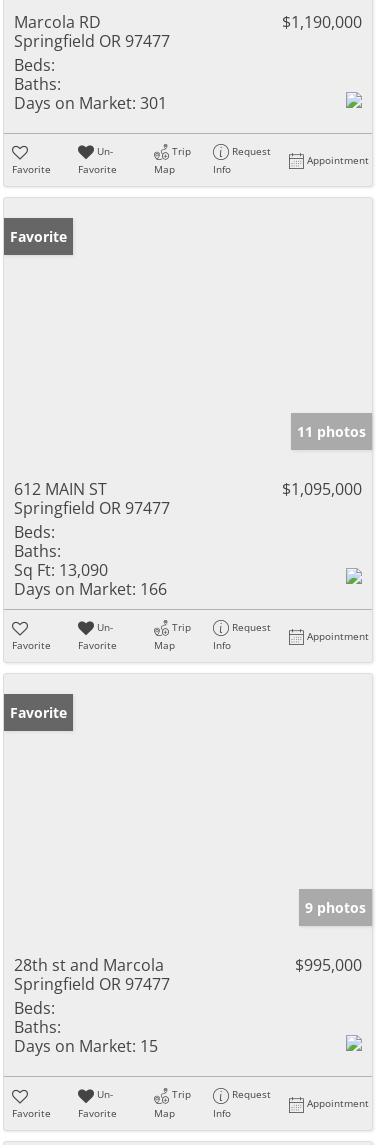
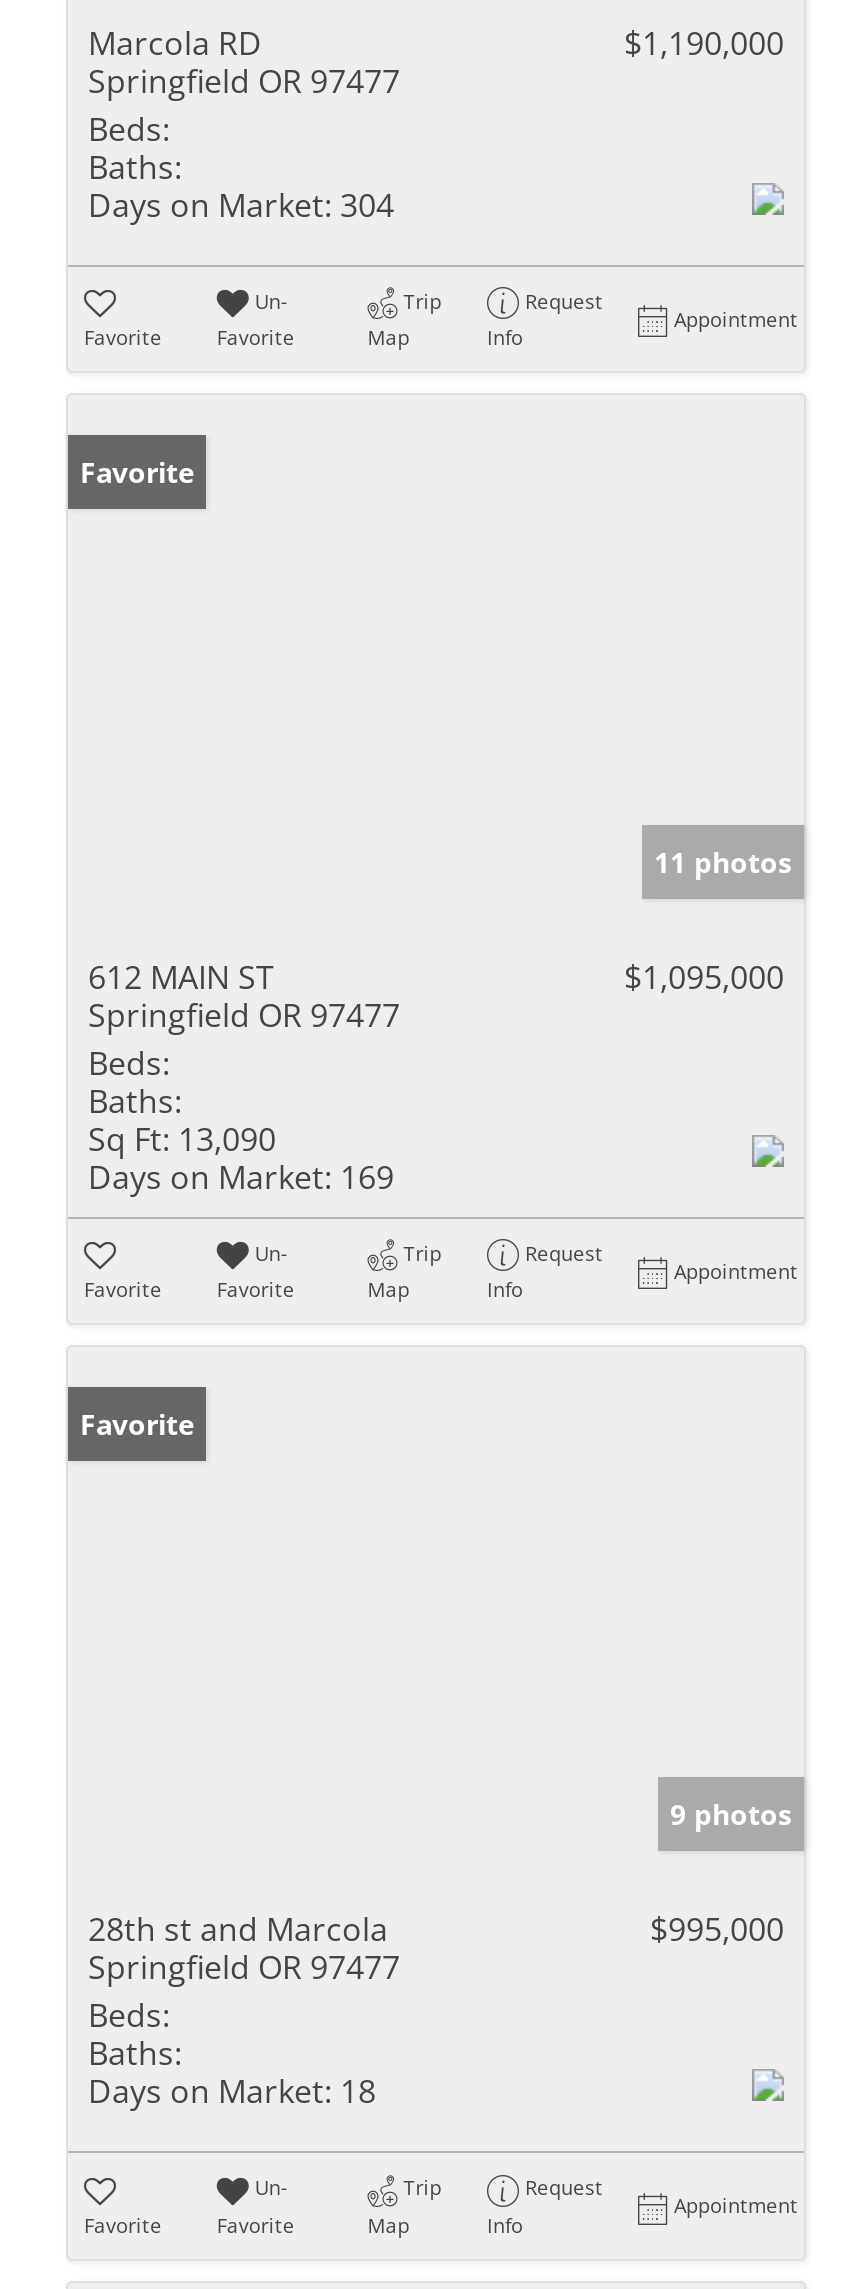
- Days on Market: 301
+ Days on Market: 304

- Days on Market: 166
+ Days on Market: 169

- Days on Market: 15
+ Days on Market: 18
